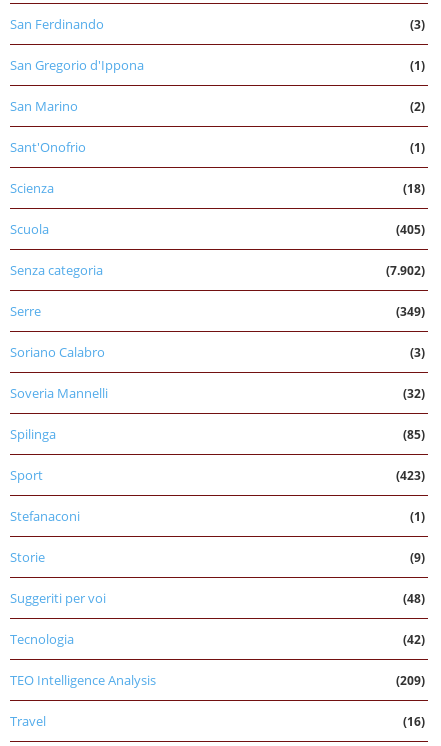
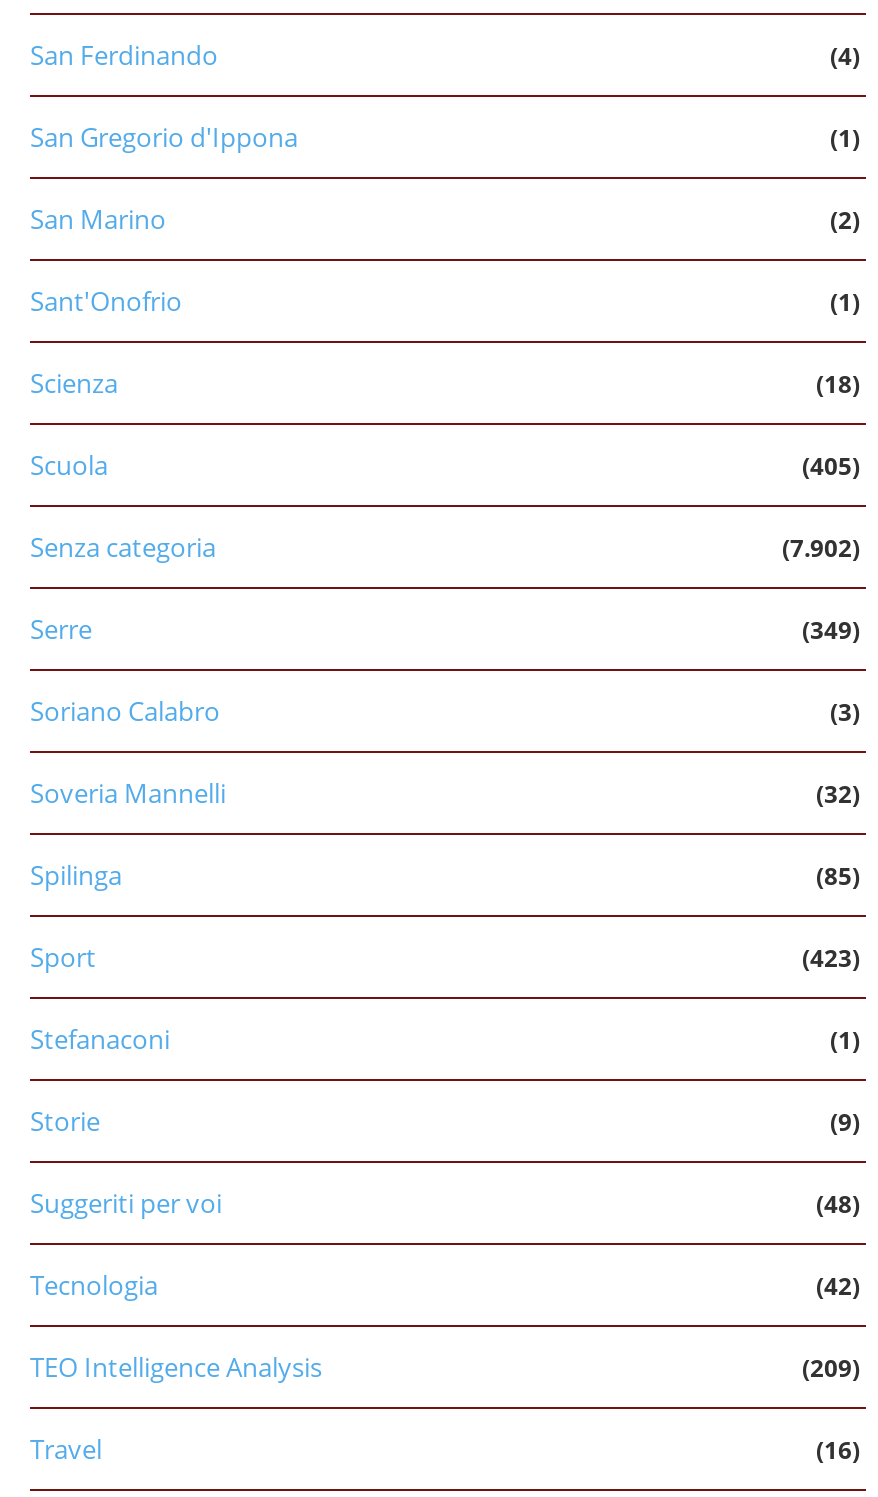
- (3)
+ (4)
